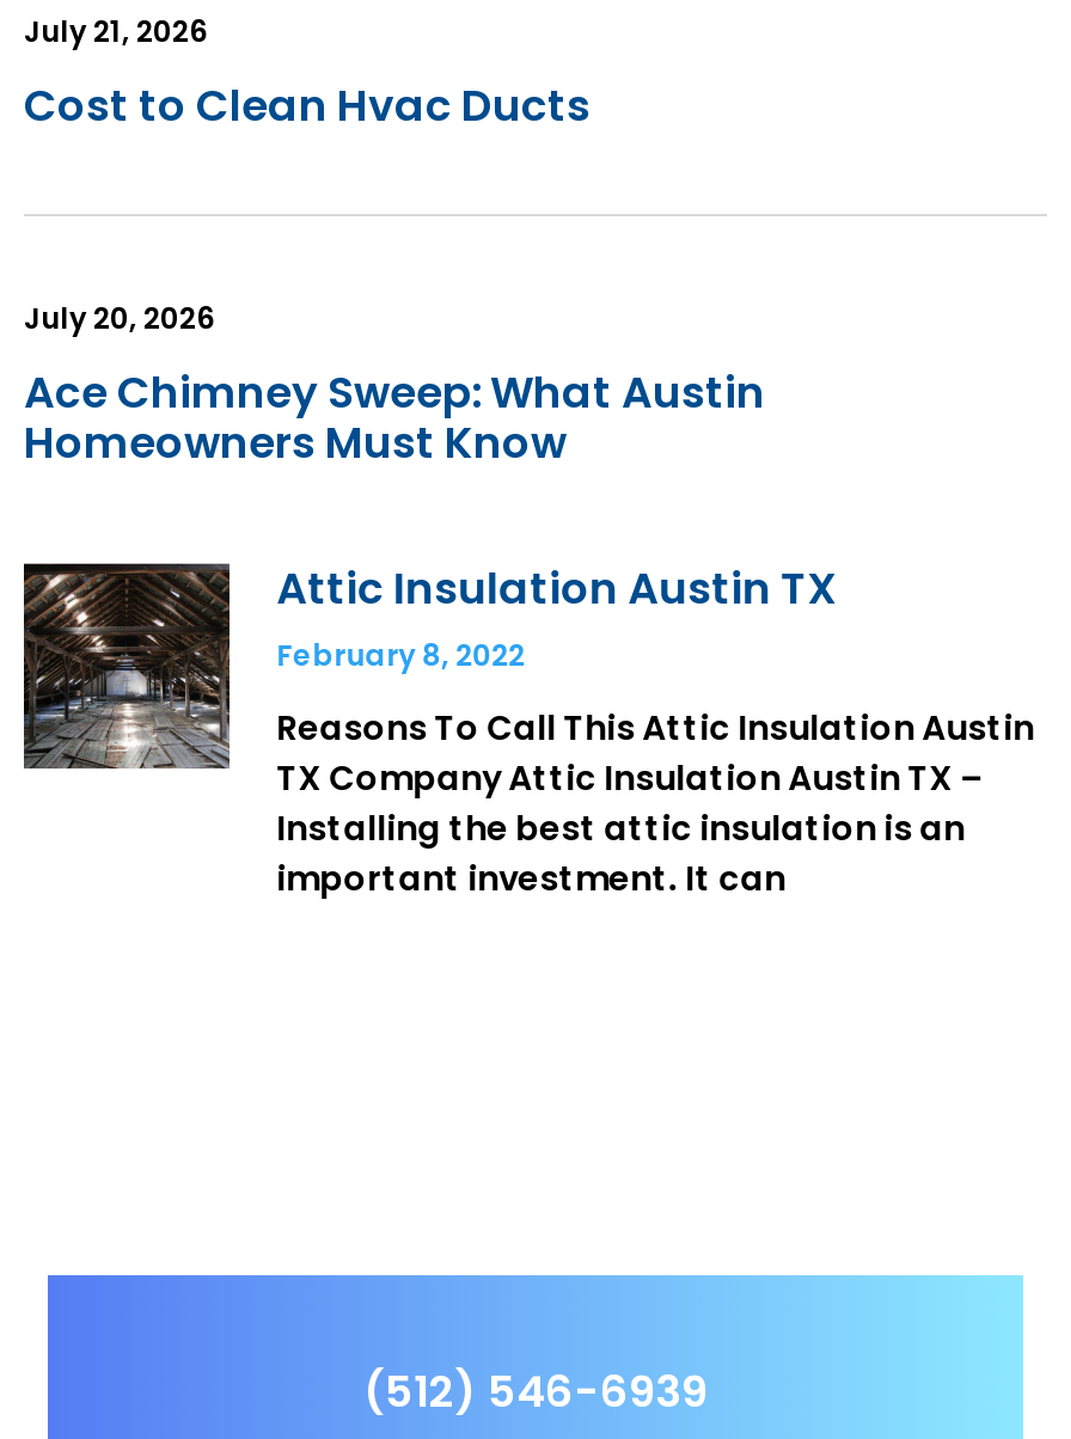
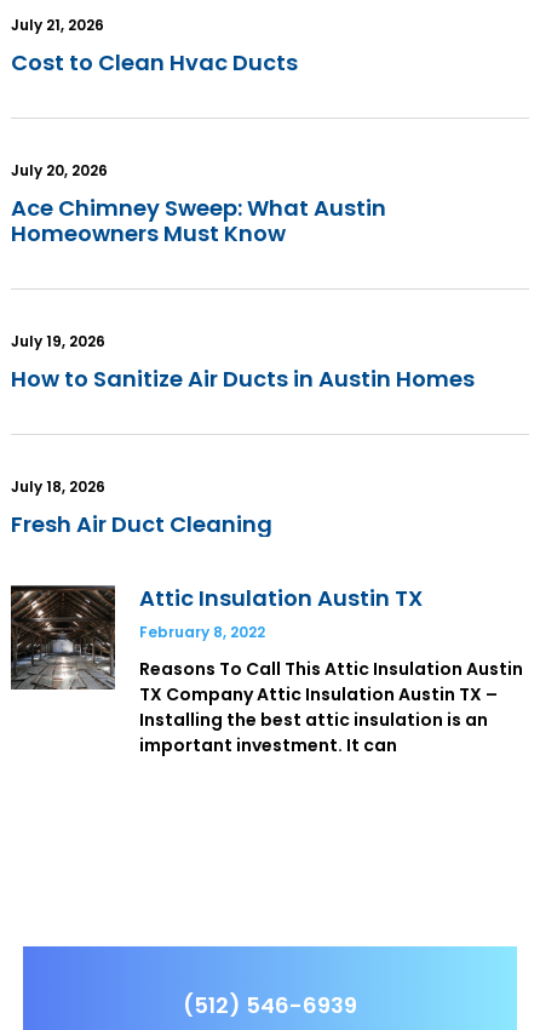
+ How to Sanitize Air Ducts in Austin Homes

+ July 19, 2026

+ Fresh Air Duct Cleaning

+ July 18, 2026
